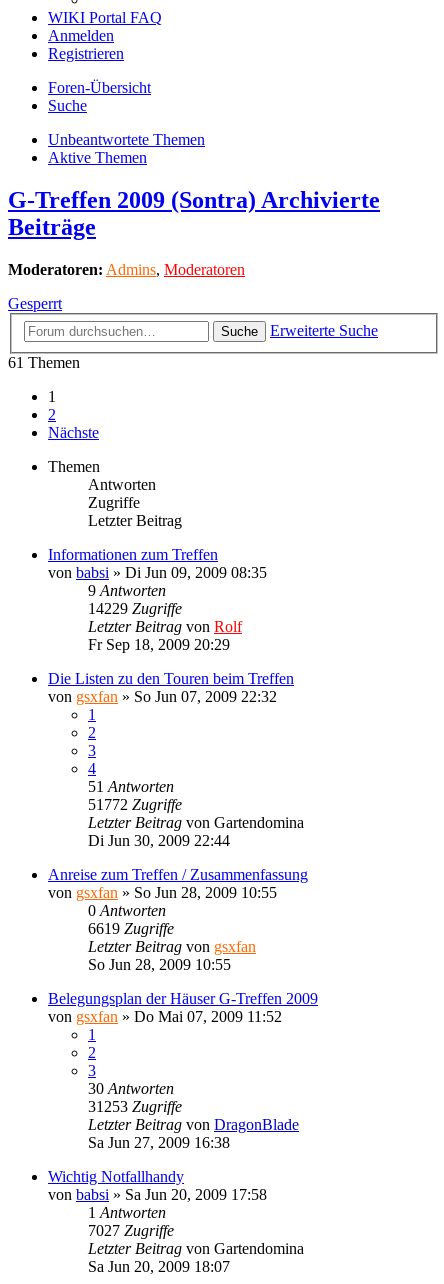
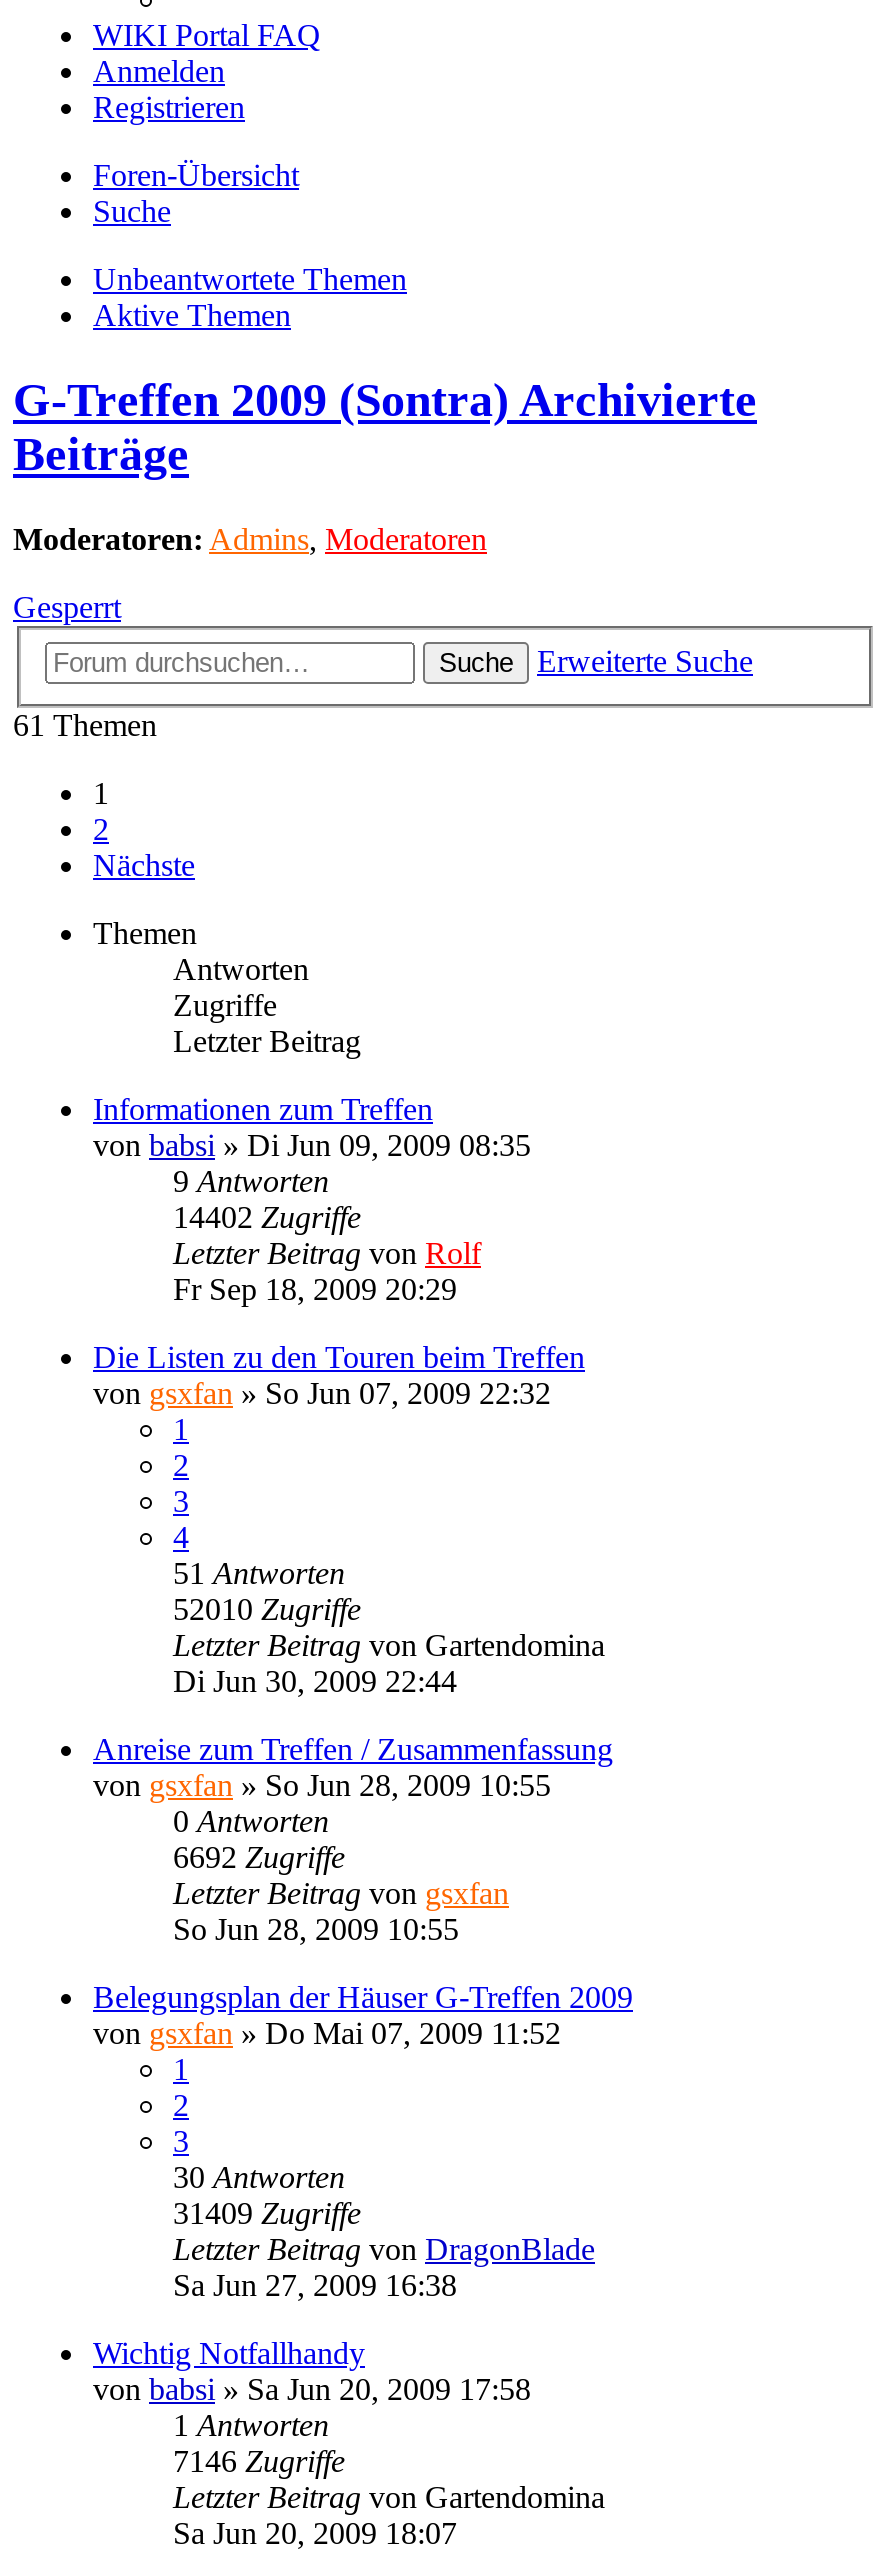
- 14229 Zugriffe
+ 14402 Zugriffe

- 51772 Zugriffe
+ 52010 Zugriffe

- 6619 Zugriffe
+ 6692 Zugriffe

- 31253 Zugriffe
+ 31409 Zugriffe

- 7027 Zugriffe
+ 7146 Zugriffe
